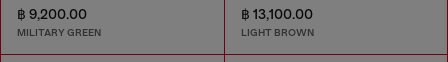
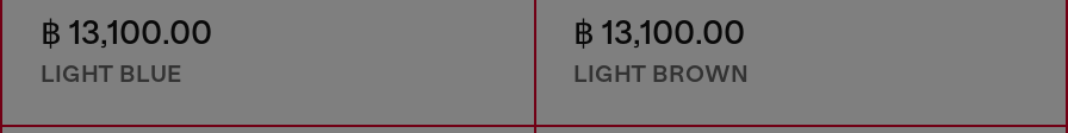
- ฿ 9,200.00
- MILITARY GREEN
+ ฿ 13,100.00
+ LIGHT BLUE
